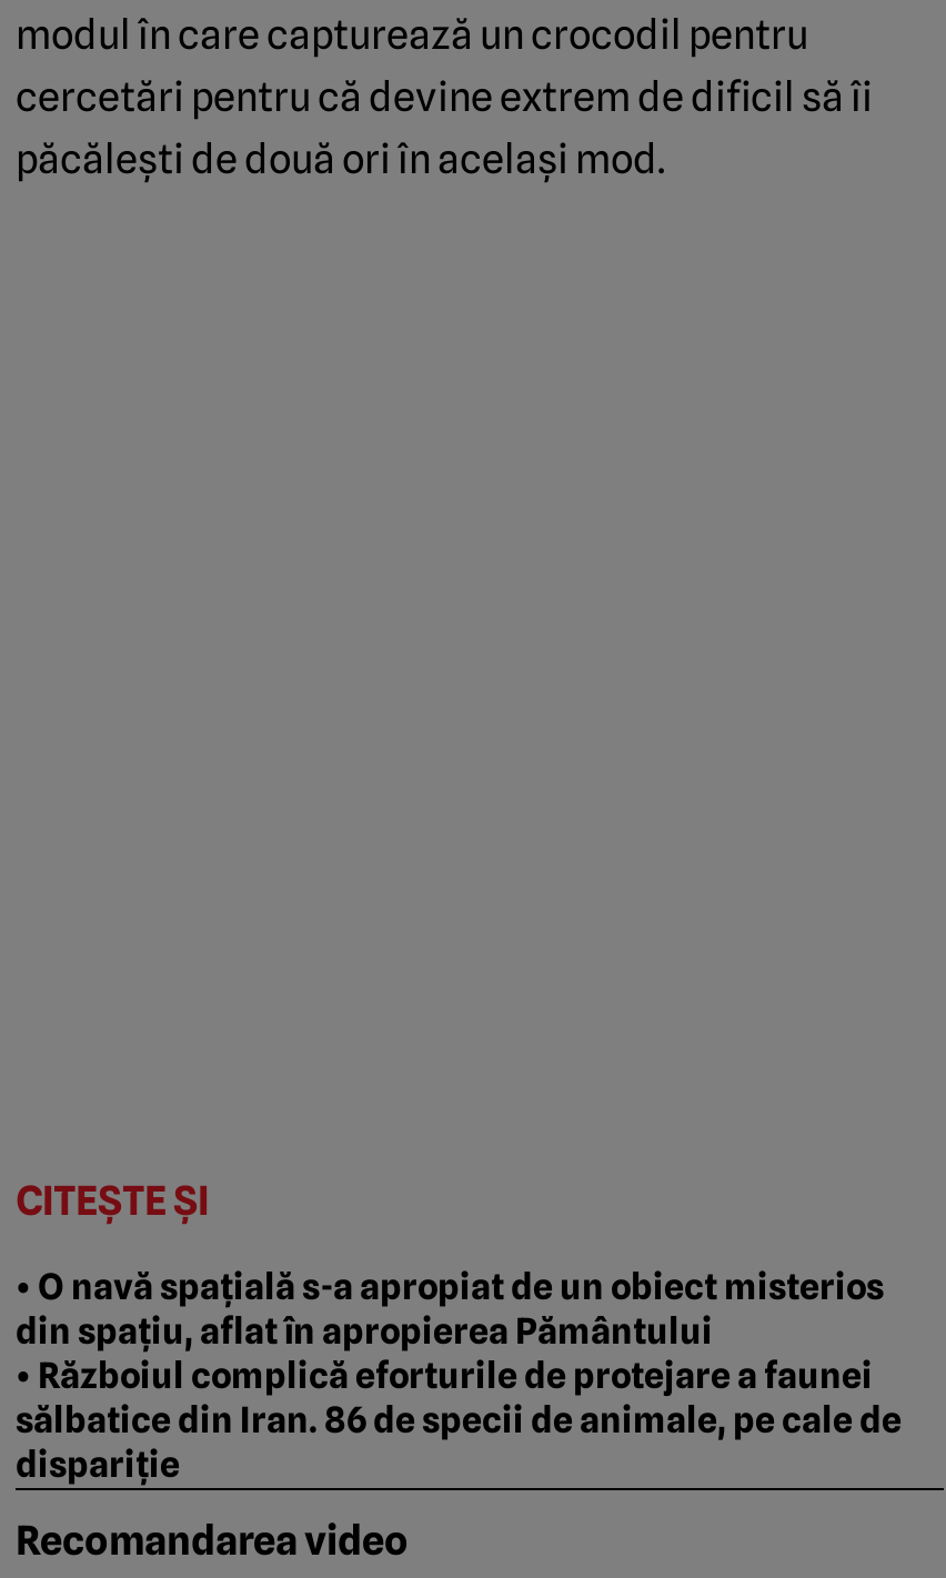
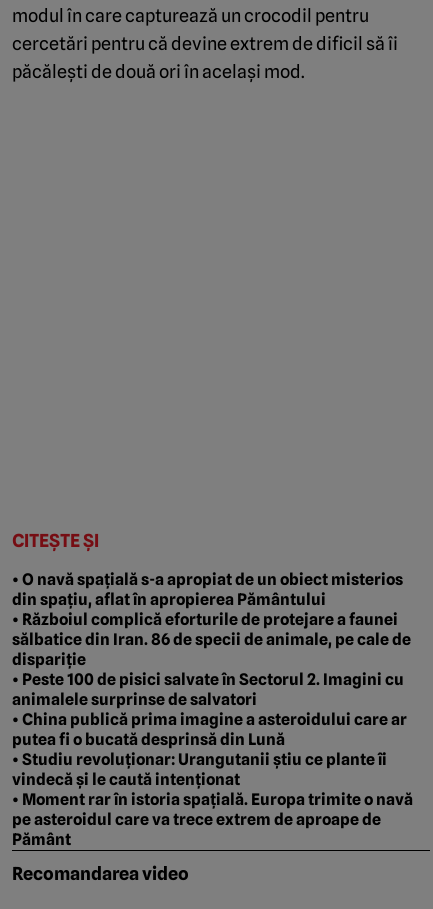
+ • Peste 100 de pisici salvate în Sectorul 2. Imagini cu
+ animalele surprinse de salvatori
+ • China publică prima imagine a asteroidului care ar
+ putea fi o bucată desprinsă din Lună
+ • Studiu revoluționar: Urangutanii știu ce plante îi
+ vindecă și le caută intenționat
+ • Moment rar în istoria spațială. Europa trimite o navă
+ pe asteroidul care va trece extrem de aproape de
+ Pământ
